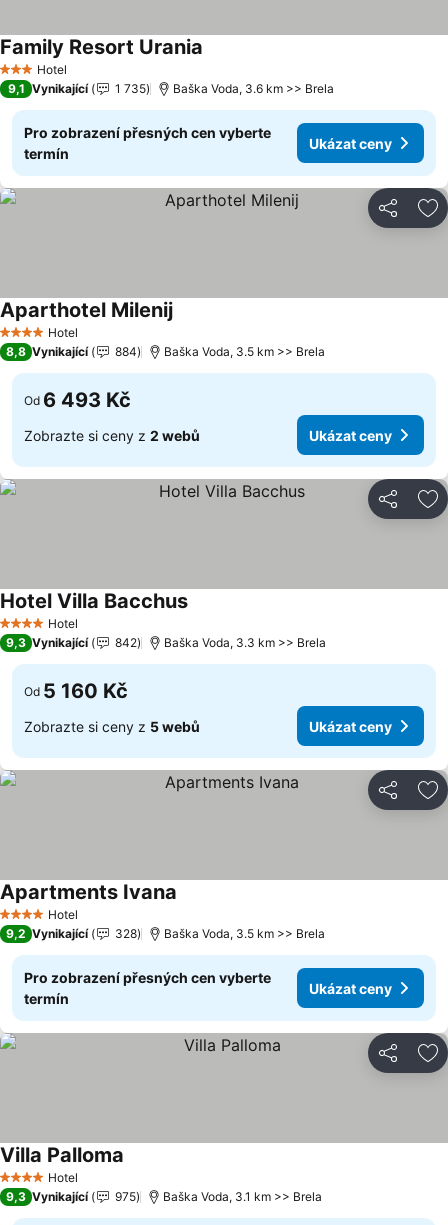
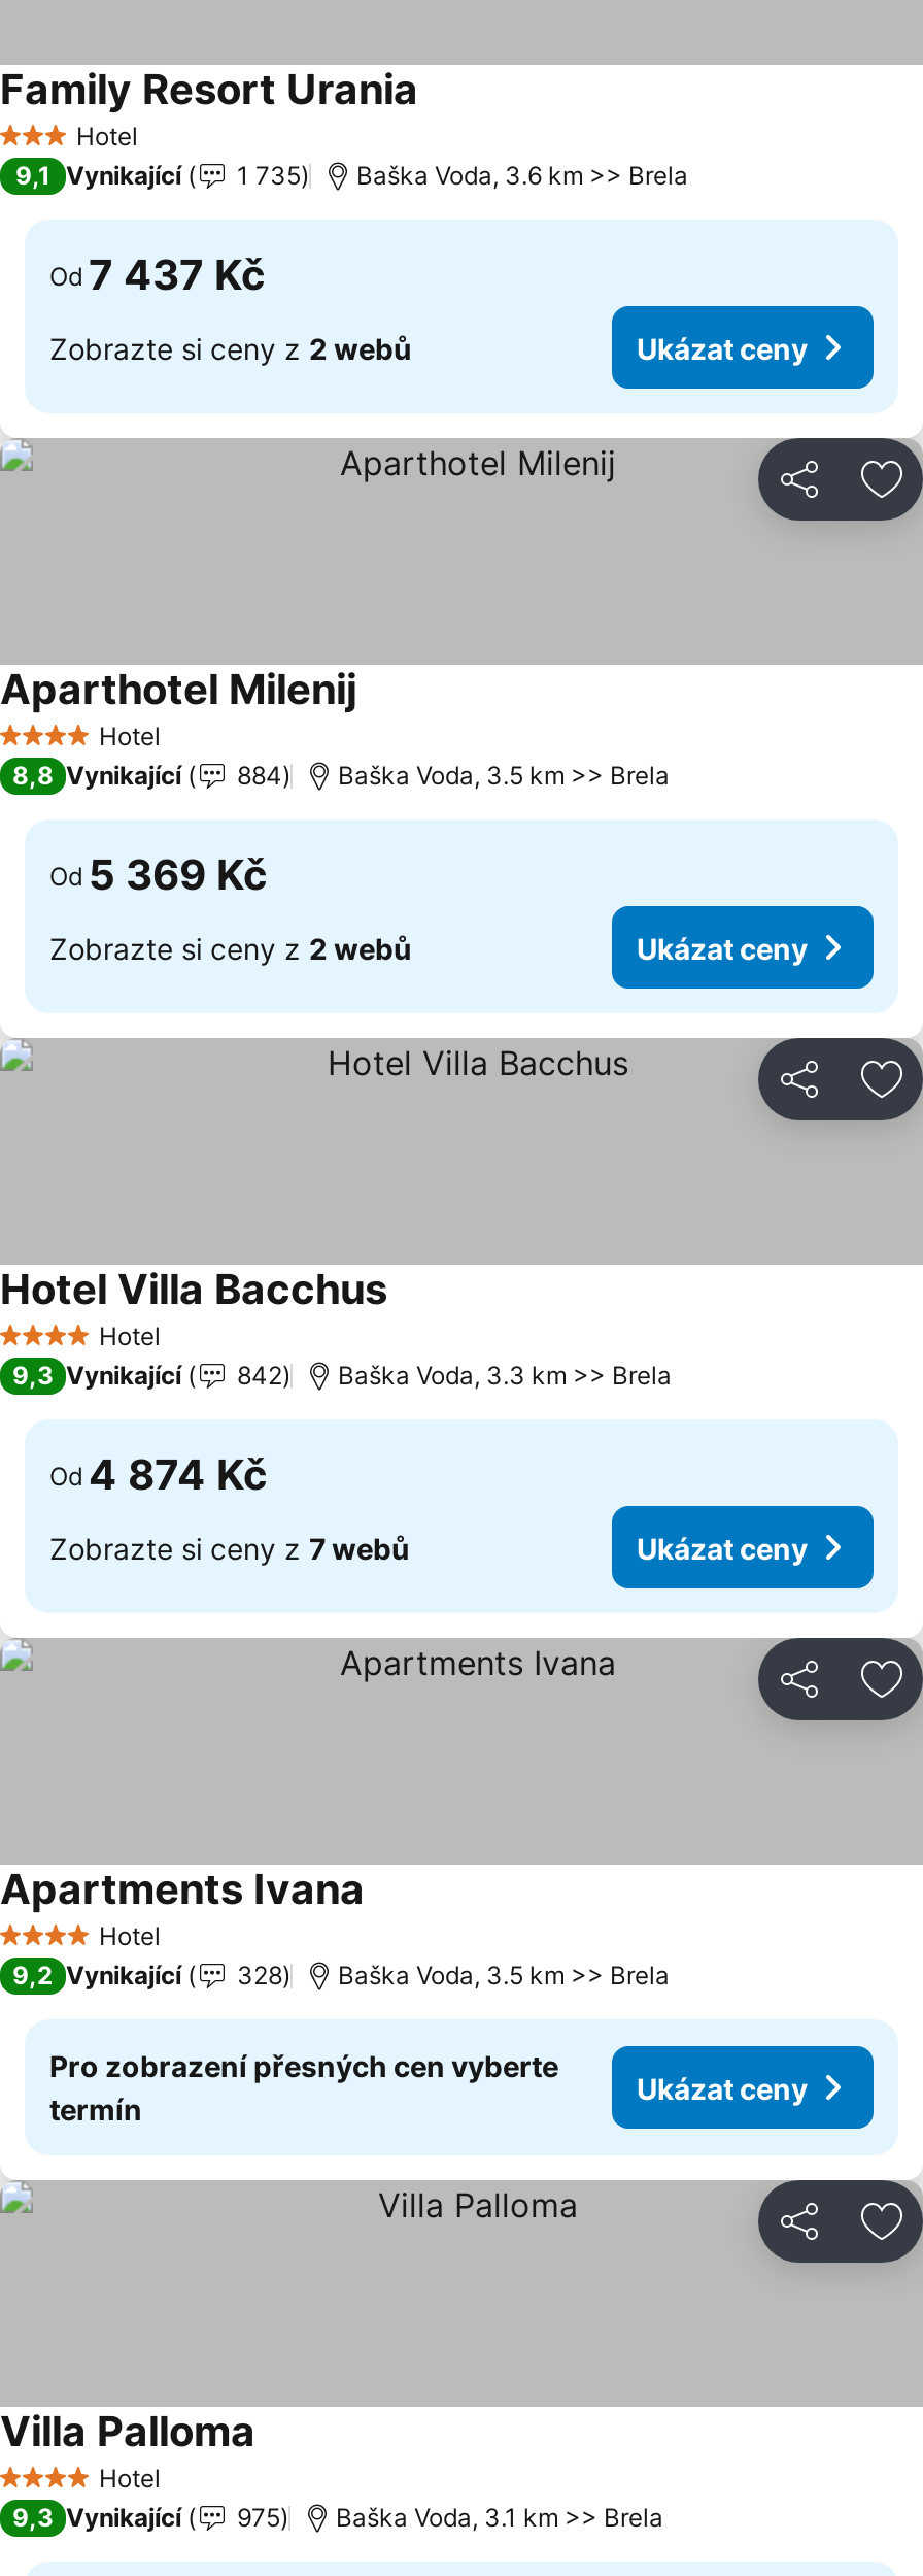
- Pro zobrazení přesných cen vyberte
- termín
+ Od 7 437 Kč
+ Zobrazte si ceny z 2 webů

- Od 6 493 Kč
+ Od 5 369 Kč

- Od 5 160 Kč
+ Od 4 874 Kč

- Zobrazte si ceny z 5 webů
+ Zobrazte si ceny z 7 webů
